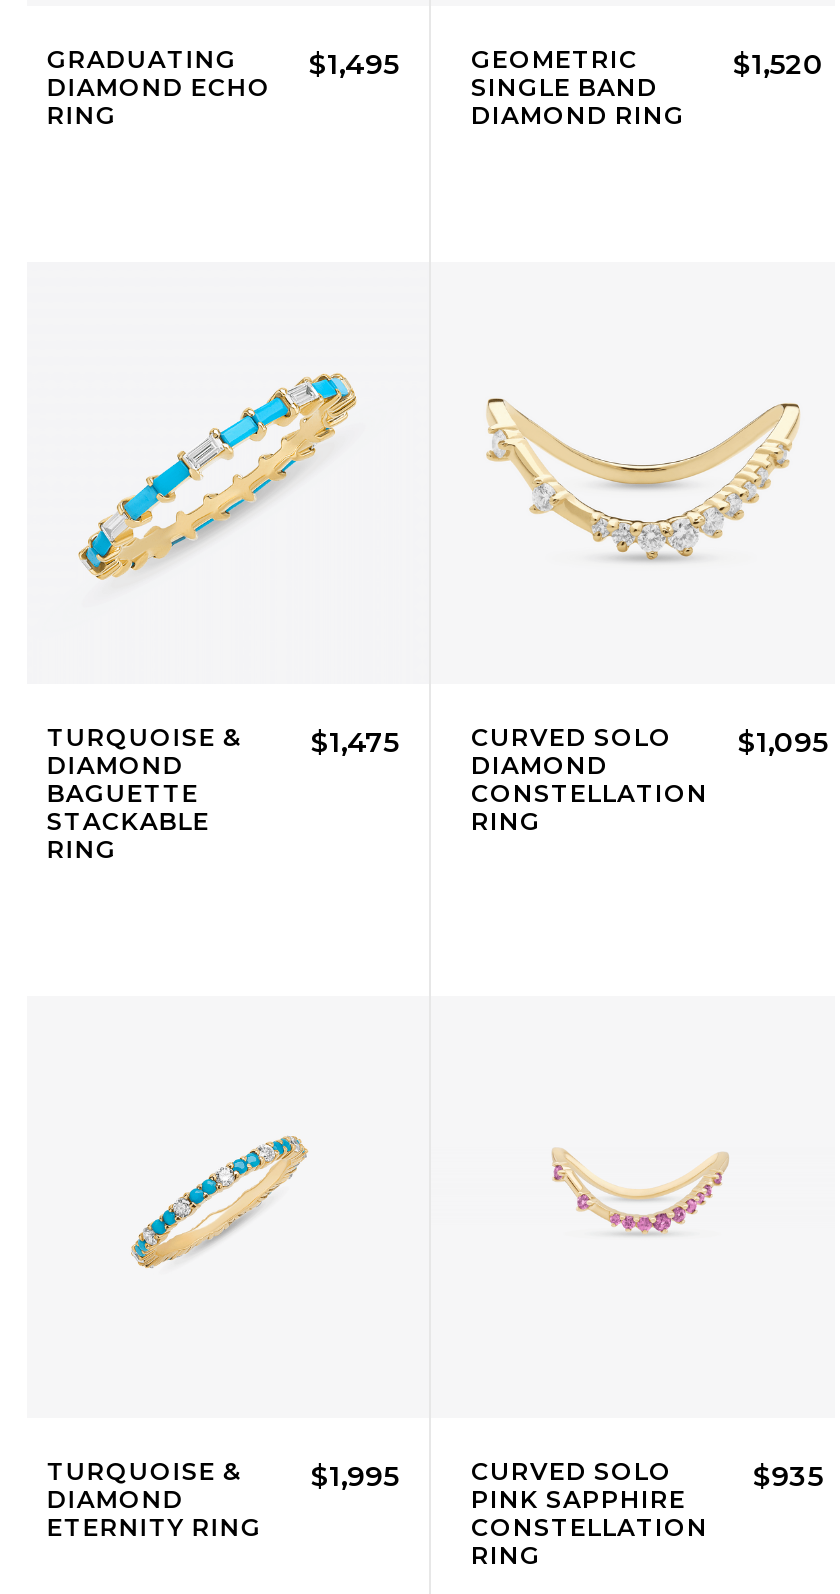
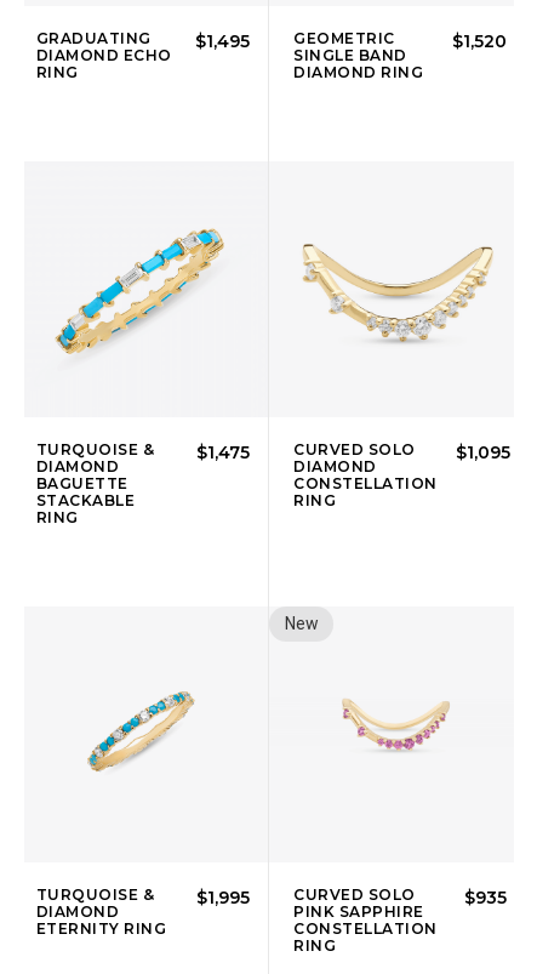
+ New
